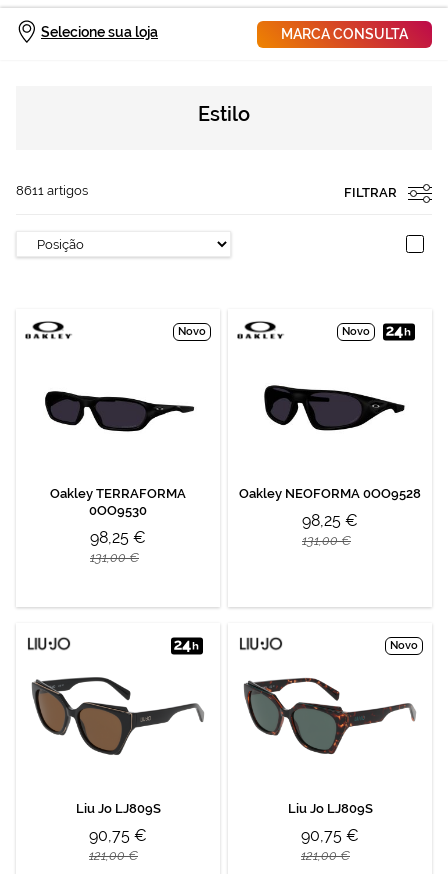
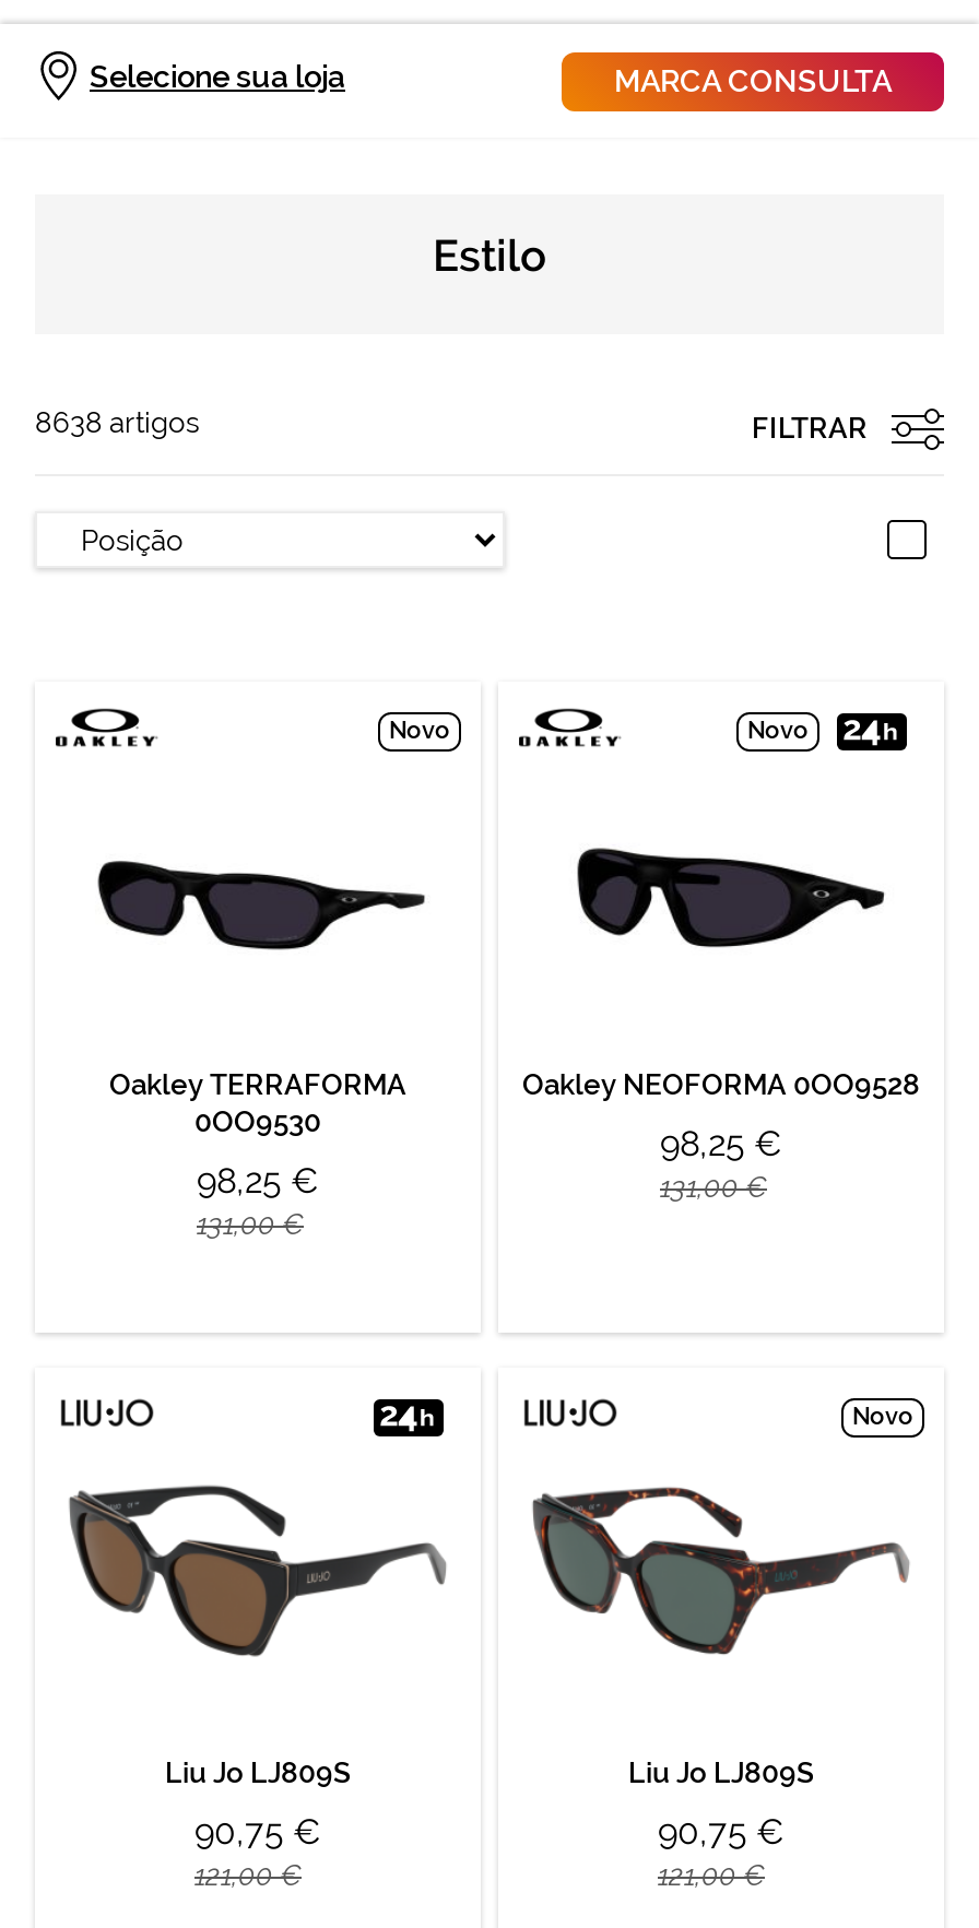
- 8611 artigos
+ 8638 artigos
